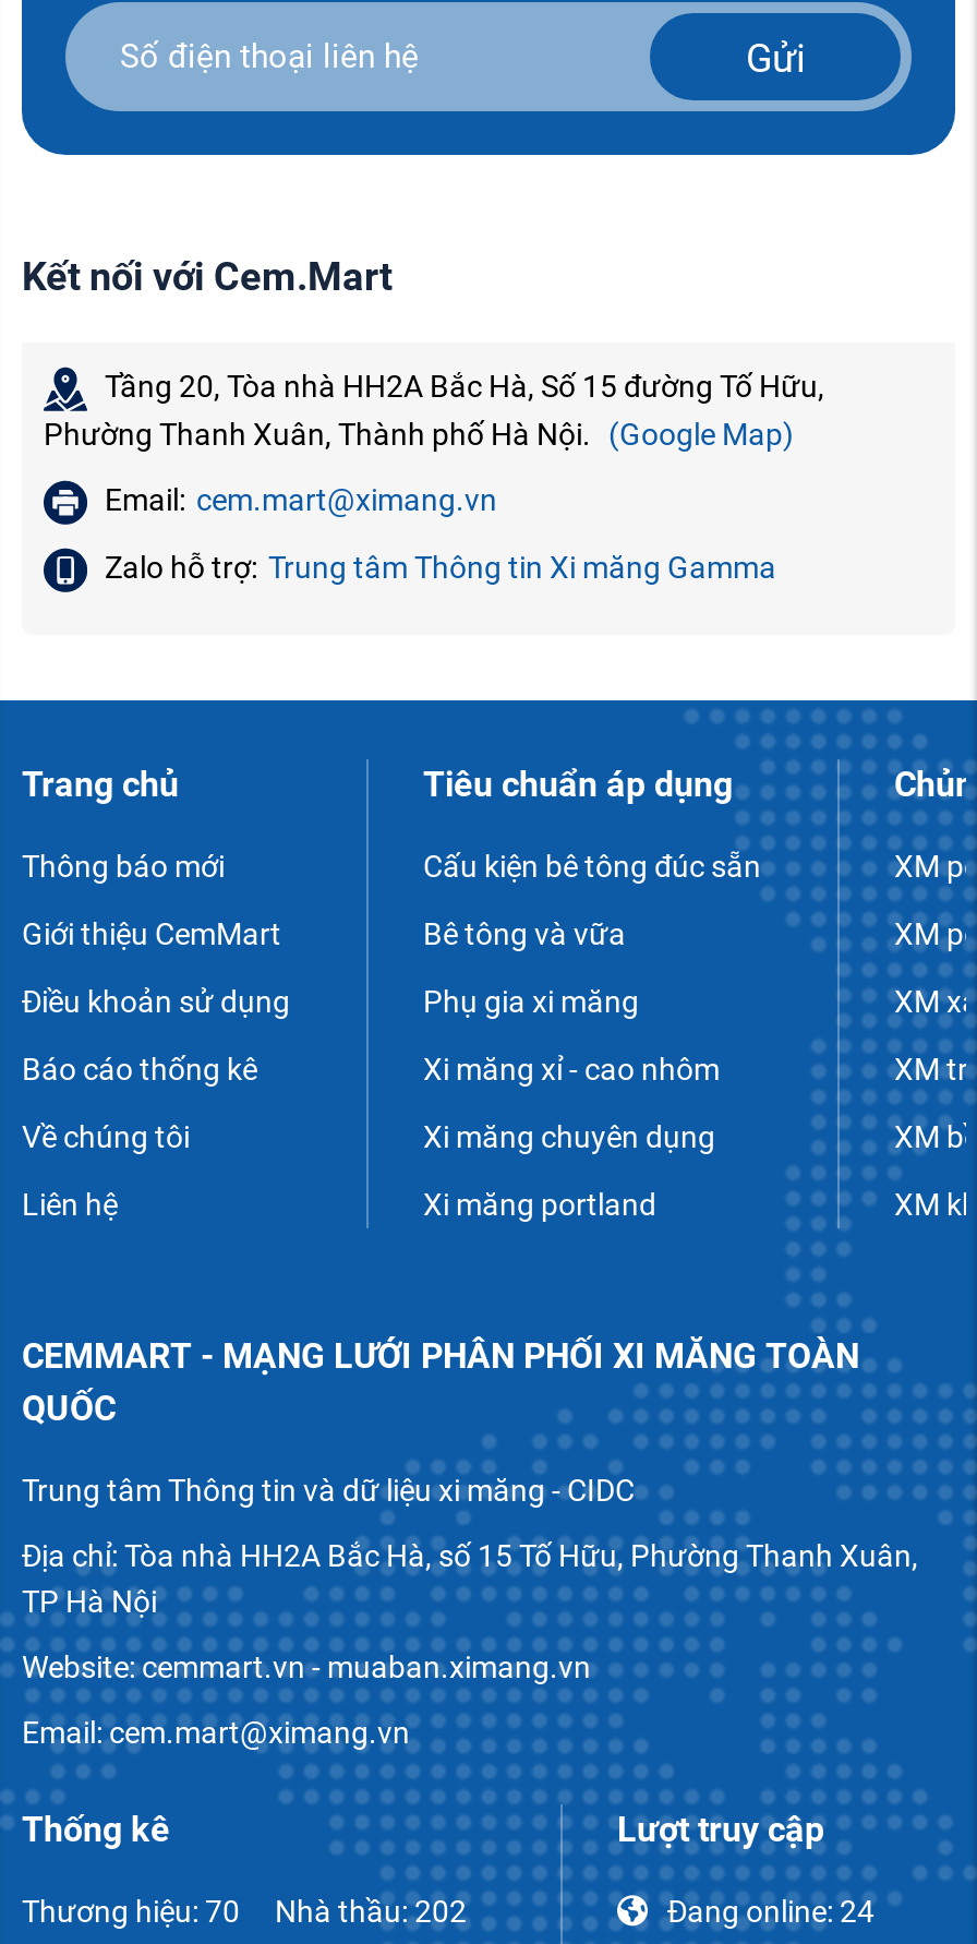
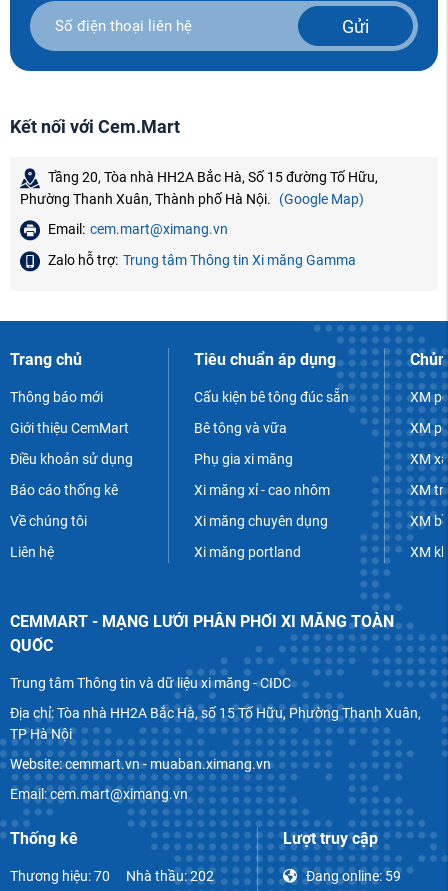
- Đang online: 24
+ Đang online: 59
